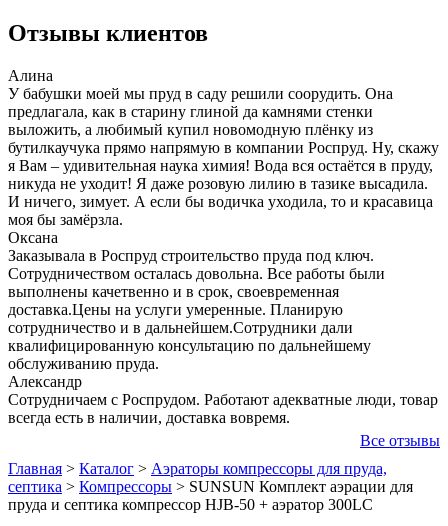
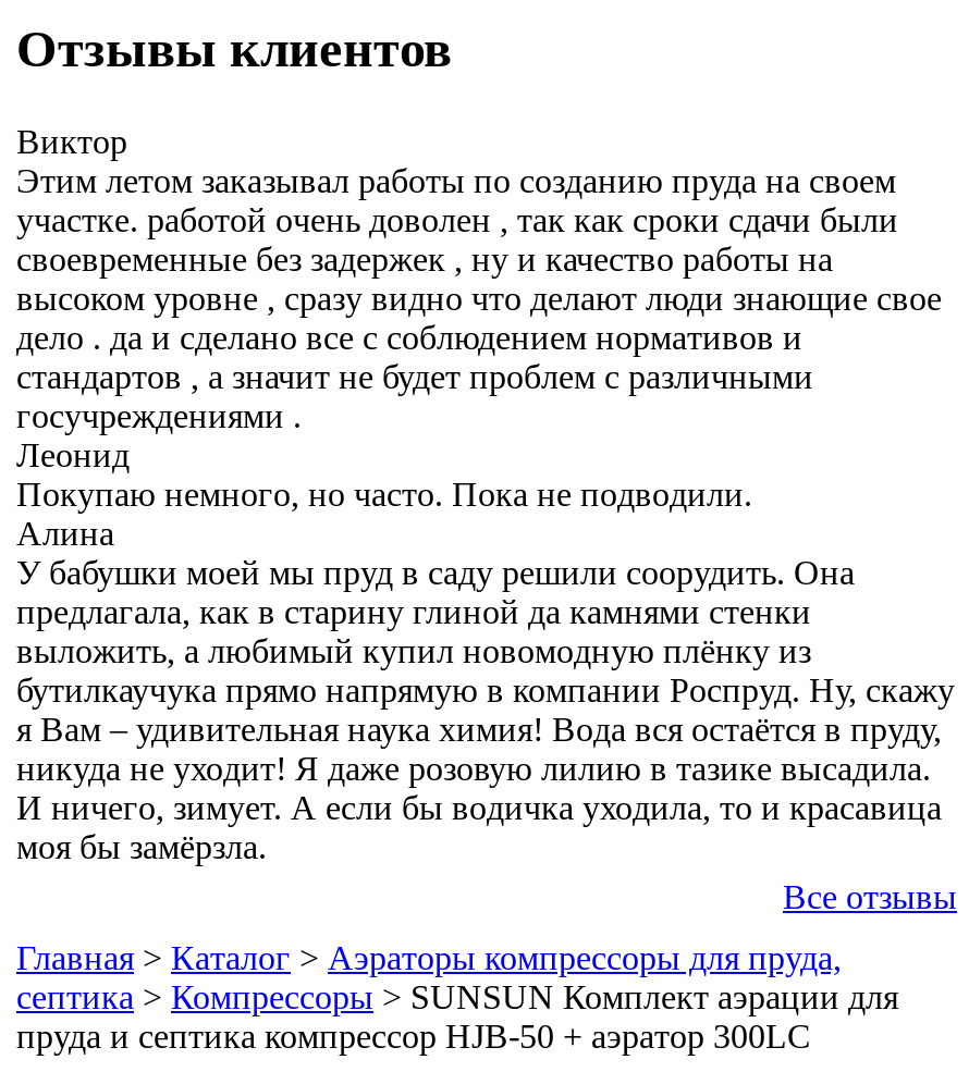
+ Виктор
+ Этим летом заказывал работы по созданию пруда на своем
+ участке. работой очень доволен , так как сроки сдачи были
+ своевременные без задержек , ну и качество работы на
+ высоком уровне , сразу видно что делают люди знающие свое
+ дело . да и сделано все с соблюдением нормативов и
+ стандартов , а значит не будет проблем с различными
+ госучреждениями .
+ Леонид
+ Покупаю немного, но часто. Пока не подводили.

moved down: Алина | У бабушки моей мы пруд в саду решили соорудить. Она | предлагала, как в старину глиной да камнями стенки | ... | И ничего, зимует. А если бы водичка уходила, то и красавица | моя бы замёрзла.

- Оксана
- Заказывала в Роспруд строительство пруда под ключ.
- Сотрудничеством осталась довольна. Все работы были
- выполнены качетвенно и в срок, своевременная
- доставка.Цены на услуги умеренные. Планирую
- сотрудничество и в дальнейшем.Сотрудники дали
- квалифицированную консультацию по дальнейшему
- обслуживанию пруда.
- Александр
- Сотрудничаем с Роспрудом. Работают адекватные люди, товар
- всегда есть в наличии, доставка вовремя.
